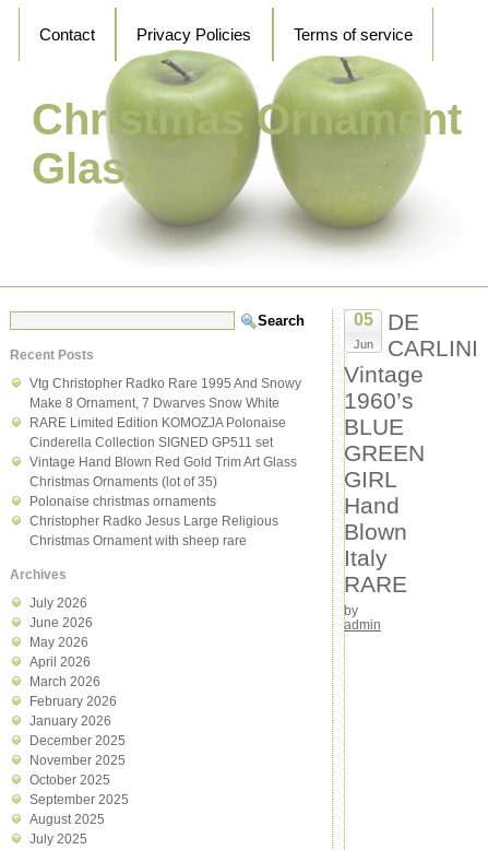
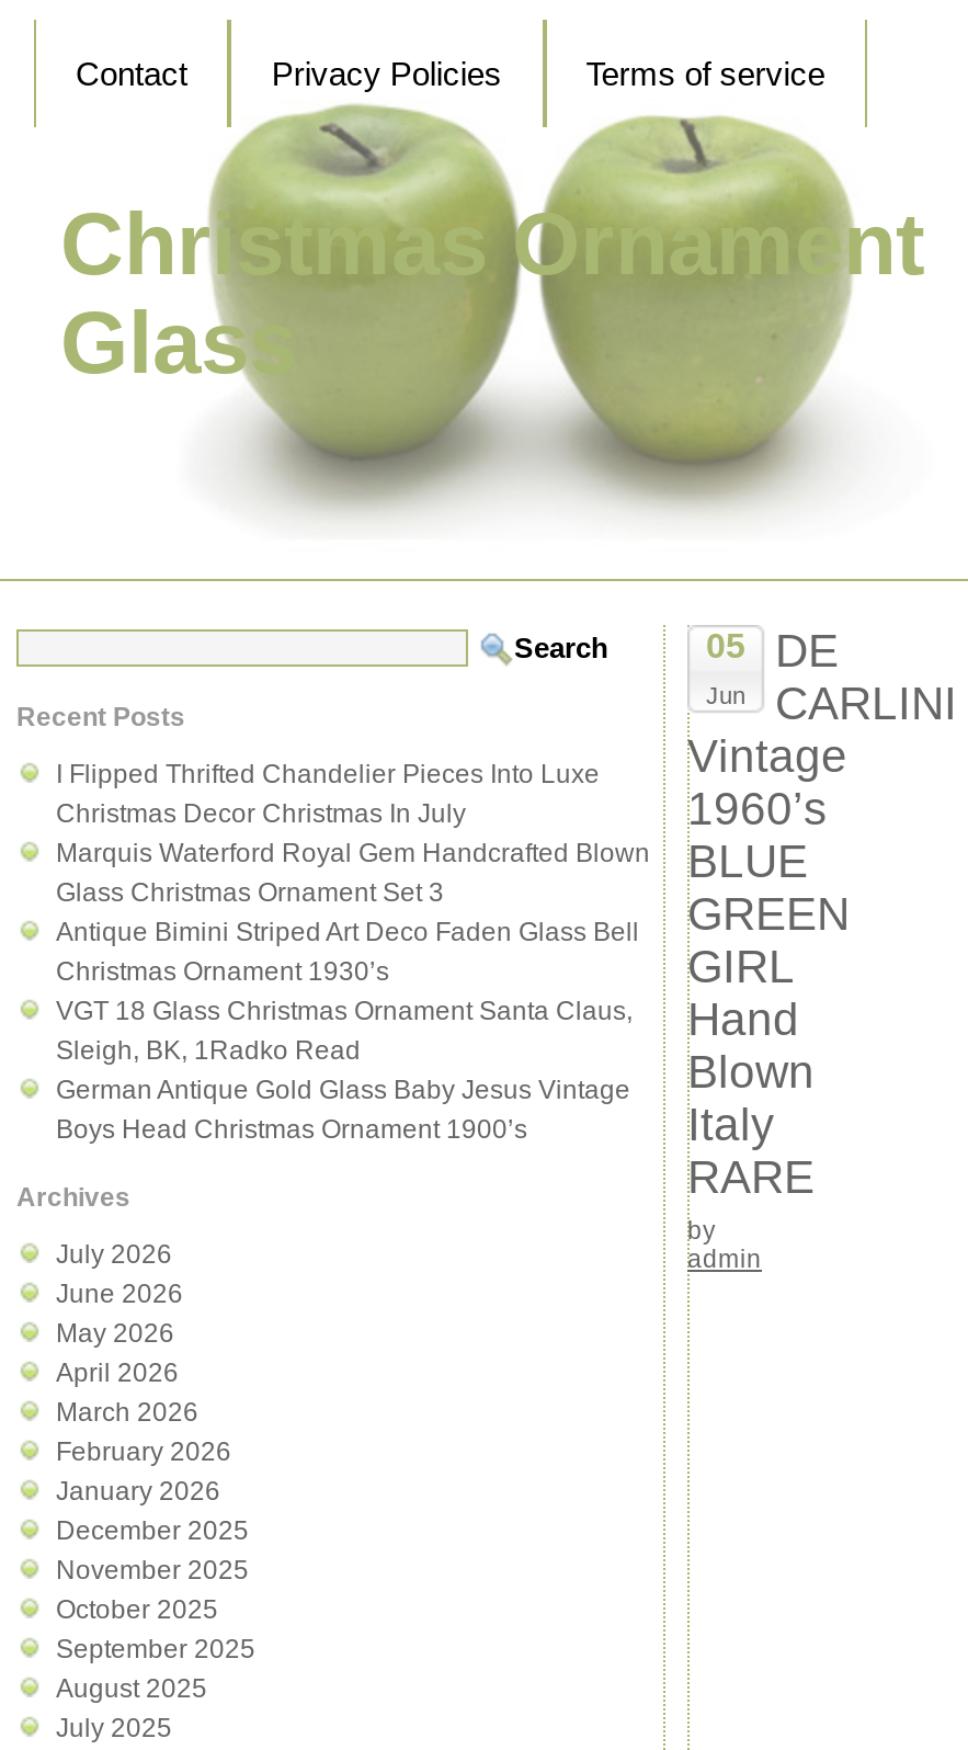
- Vtg Christopher Radko Rare 1995 And Snowy
- Make 8 Ornament, 7 Dwarves Snow White
- RARE Limited Edition KOMOZJA Polonaise
- Cinderella Collection SIGNED GP511 set
- Vintage Hand Blown Red Gold Trim Art Glass
- Christmas Ornaments (lot of 35)
- Polonaise christmas ornaments
- Christopher Radko Jesus Large Religious
- Christmas Ornament with sheep rare
+ I Flipped Thrifted Chandelier Pieces Into Luxe
+ Christmas Decor Christmas In July
+ Marquis Waterford Royal Gem Handcrafted Blown
+ Glass Christmas Ornament Set 3
+ Antique Bimini Striped Art Deco Faden Glass Bell
+ Christmas Ornament 1930’s
+ VGT 18 Glass Christmas Ornament Santa Claus,
+ Sleigh, BK, 1Radko Read
+ German Antique Gold Glass Baby Jesus Vintage
+ Boys Head Christmas Ornament 1900’s
